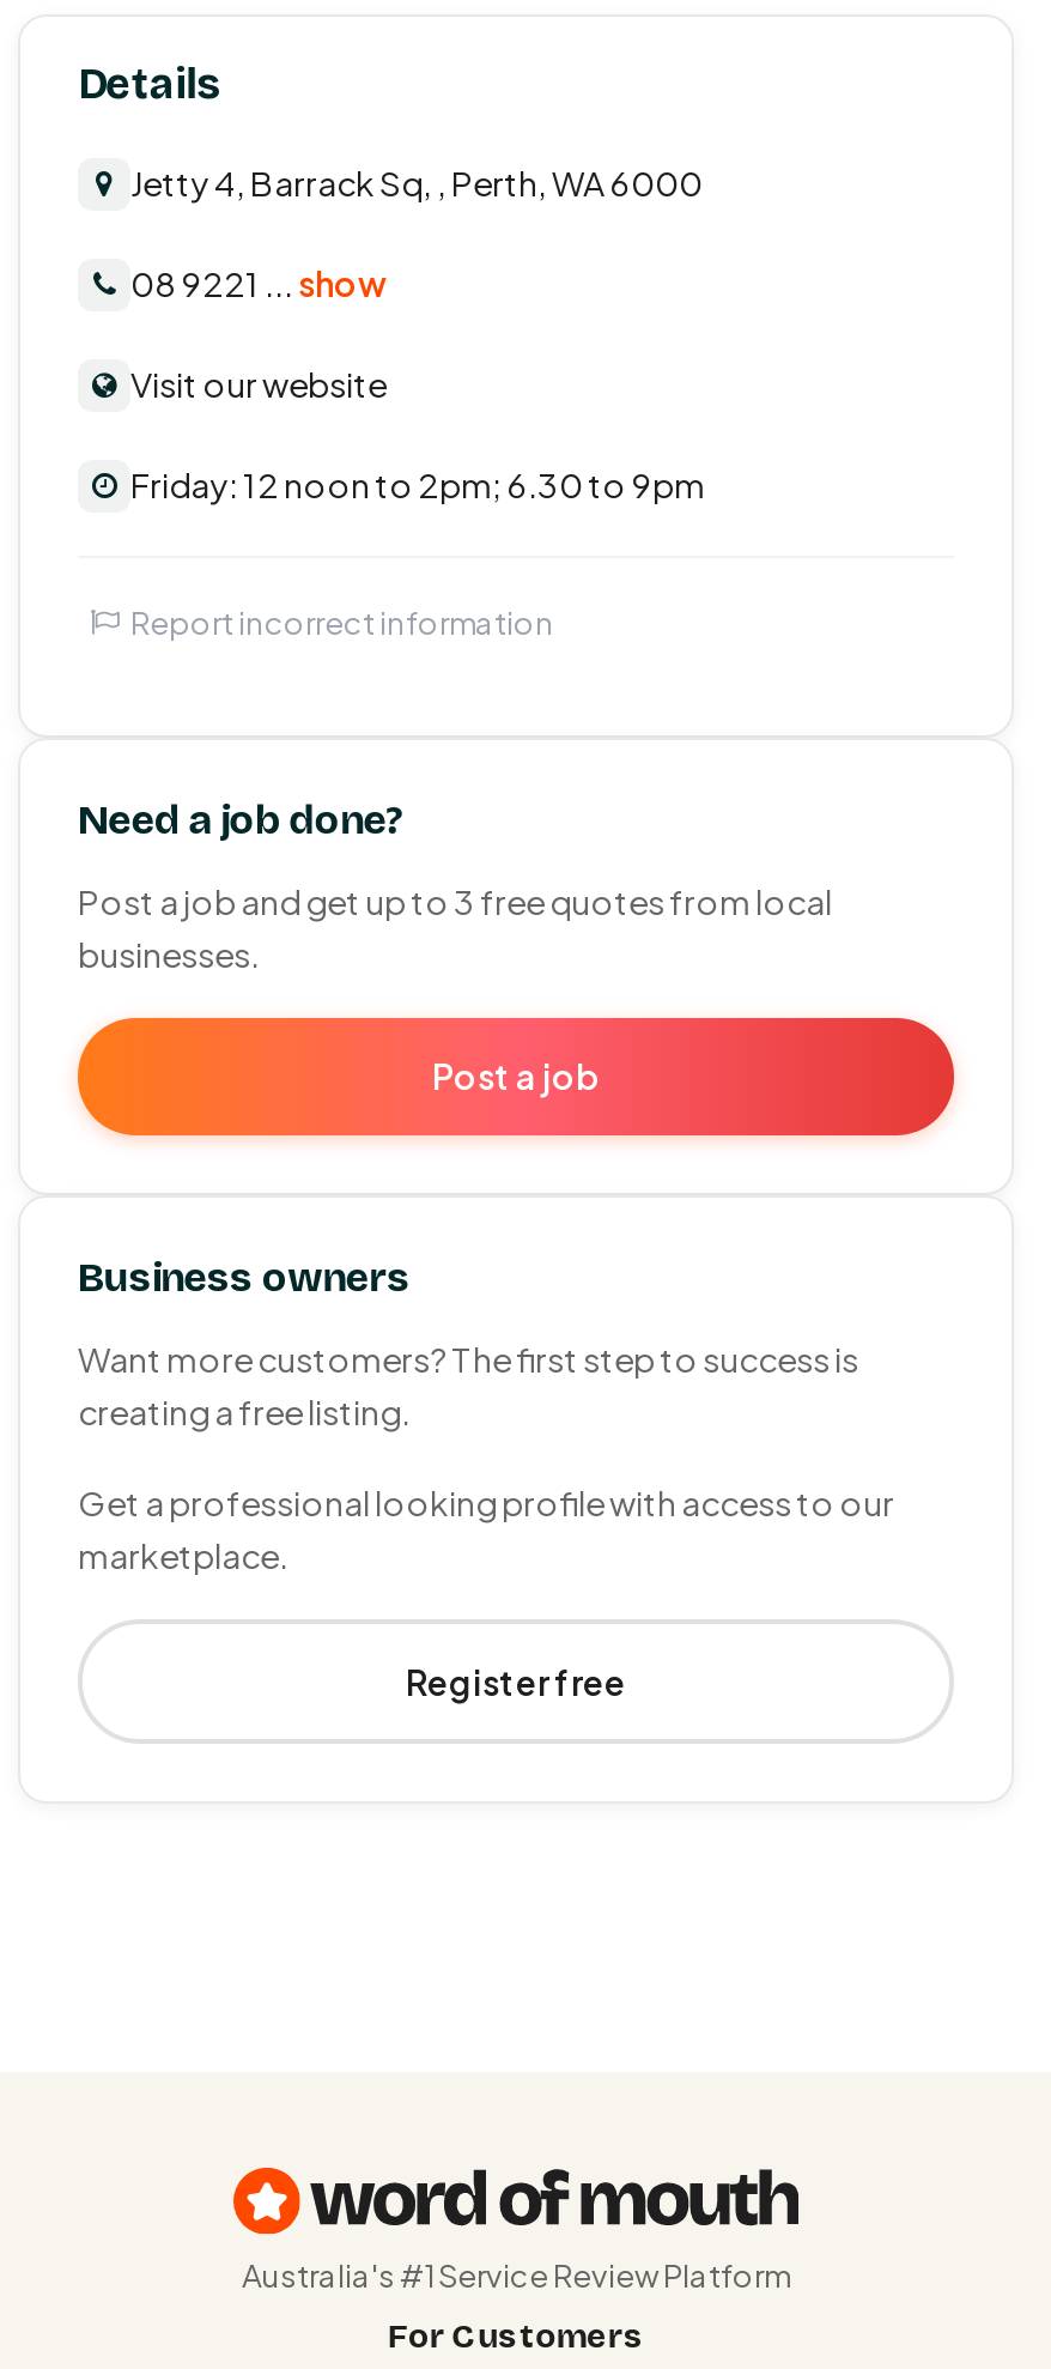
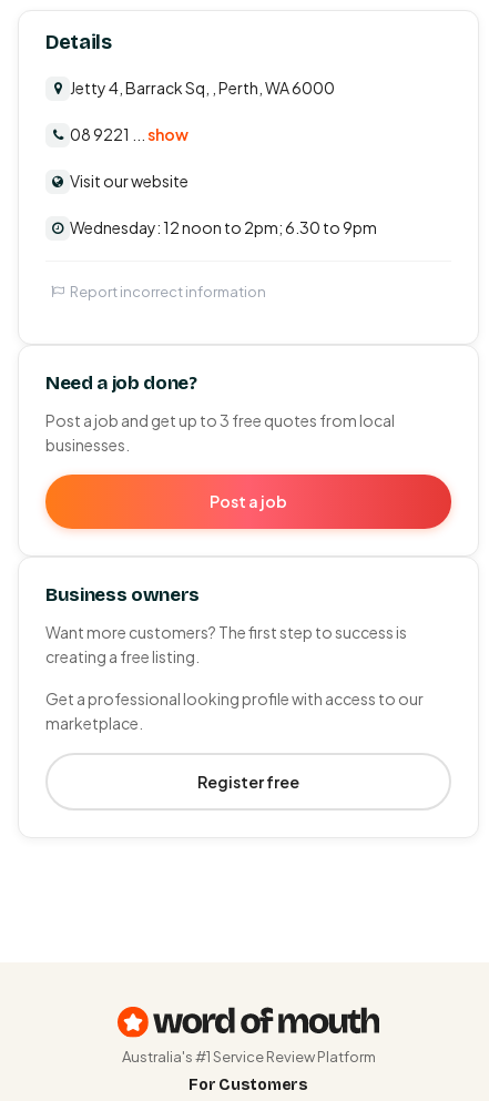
- Friday: 12 noon to 2pm; 6.30 to 9pm
+ Wednesday: 12 noon to 2pm; 6.30 to 9pm
